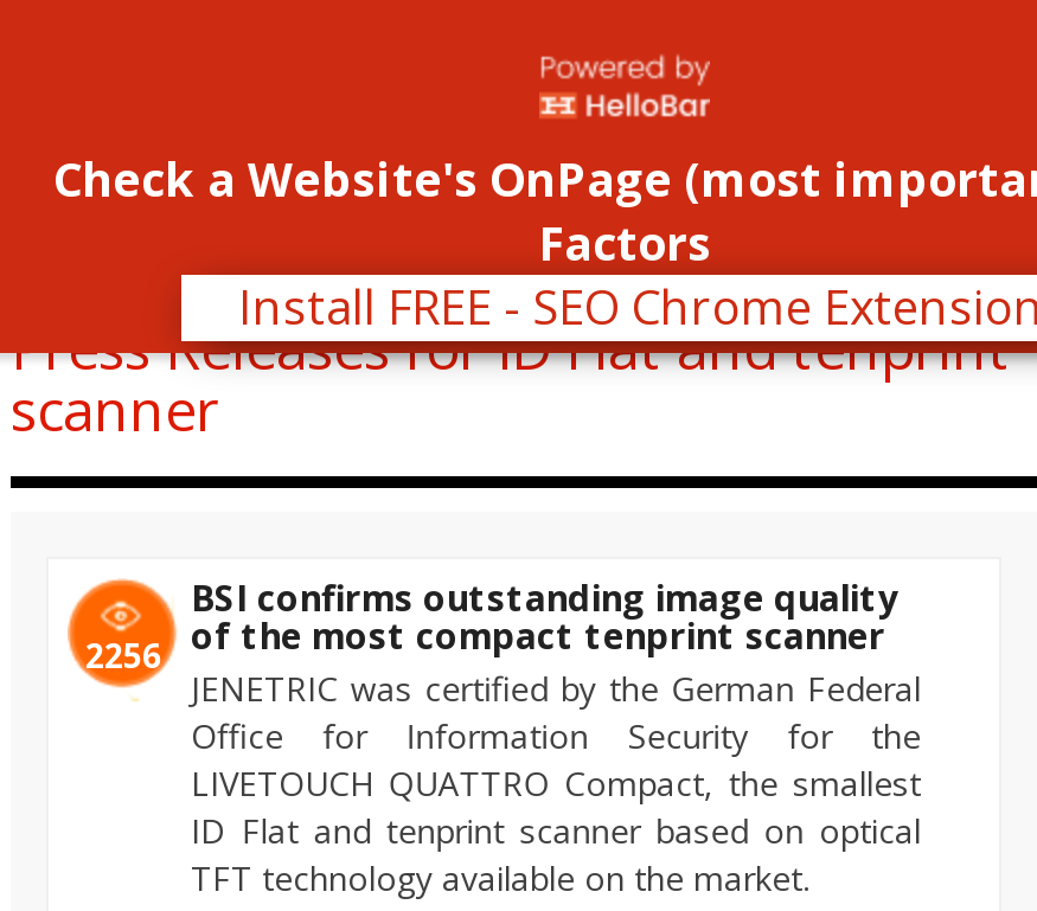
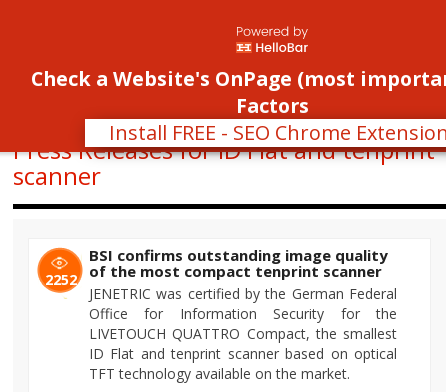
- 2256 of the most compact tenprint scanner
+ 2252 of the most compact tenprint scanner
